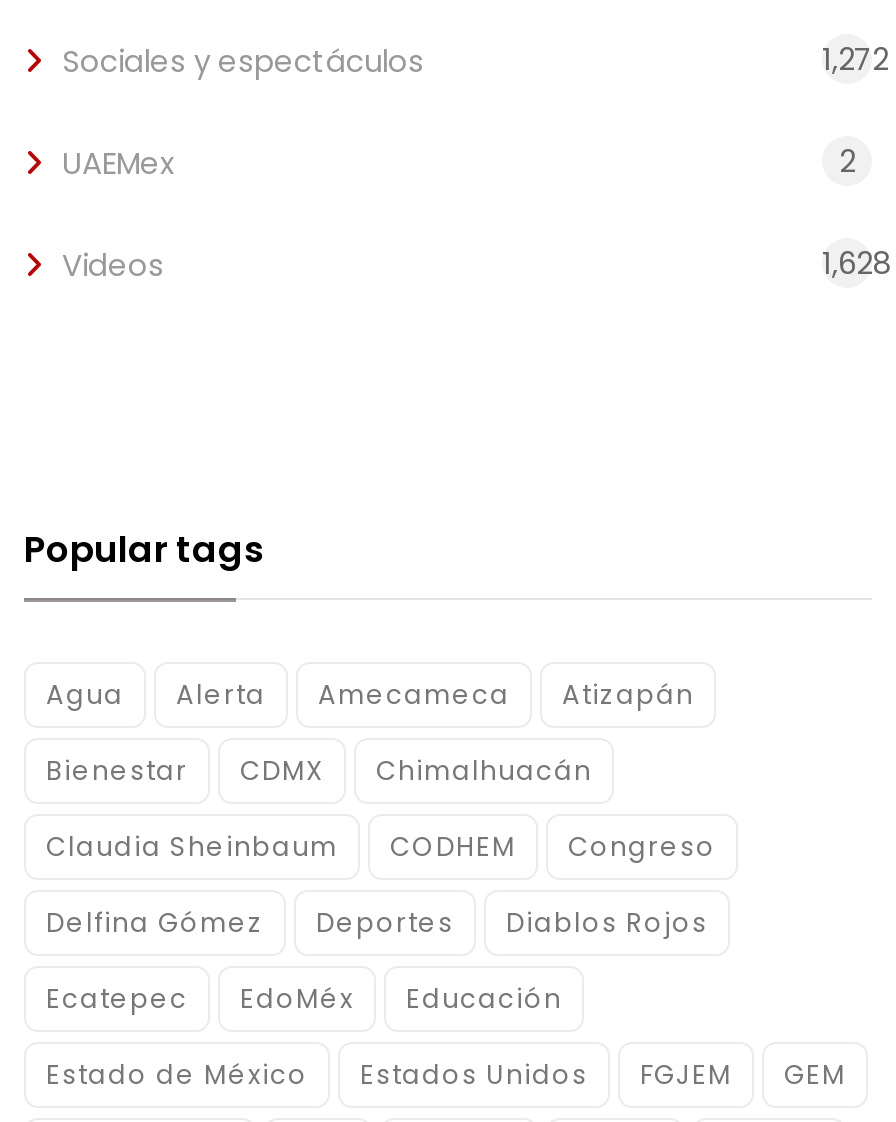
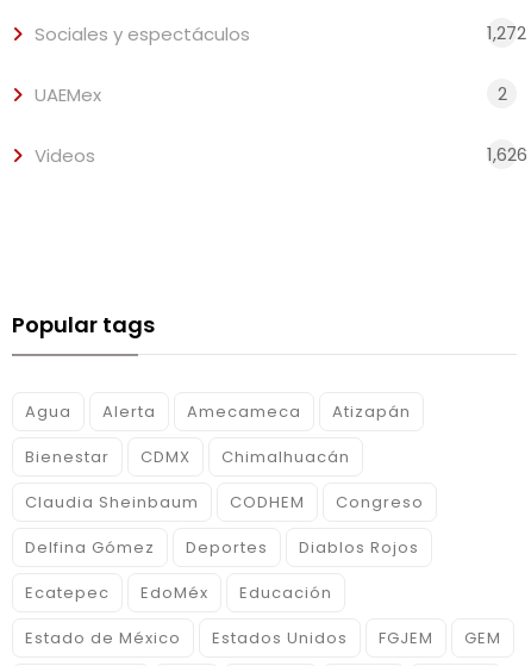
- 1,628
+ 1,626
